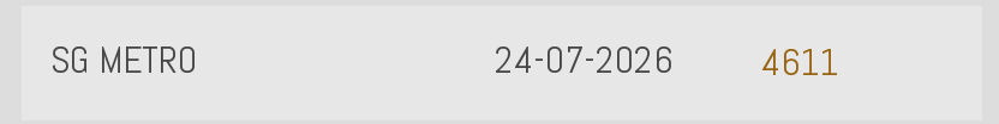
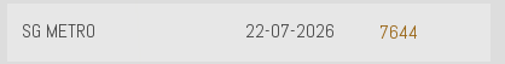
- 24-07-2026
+ 22-07-2026

- 4611
+ 7644
